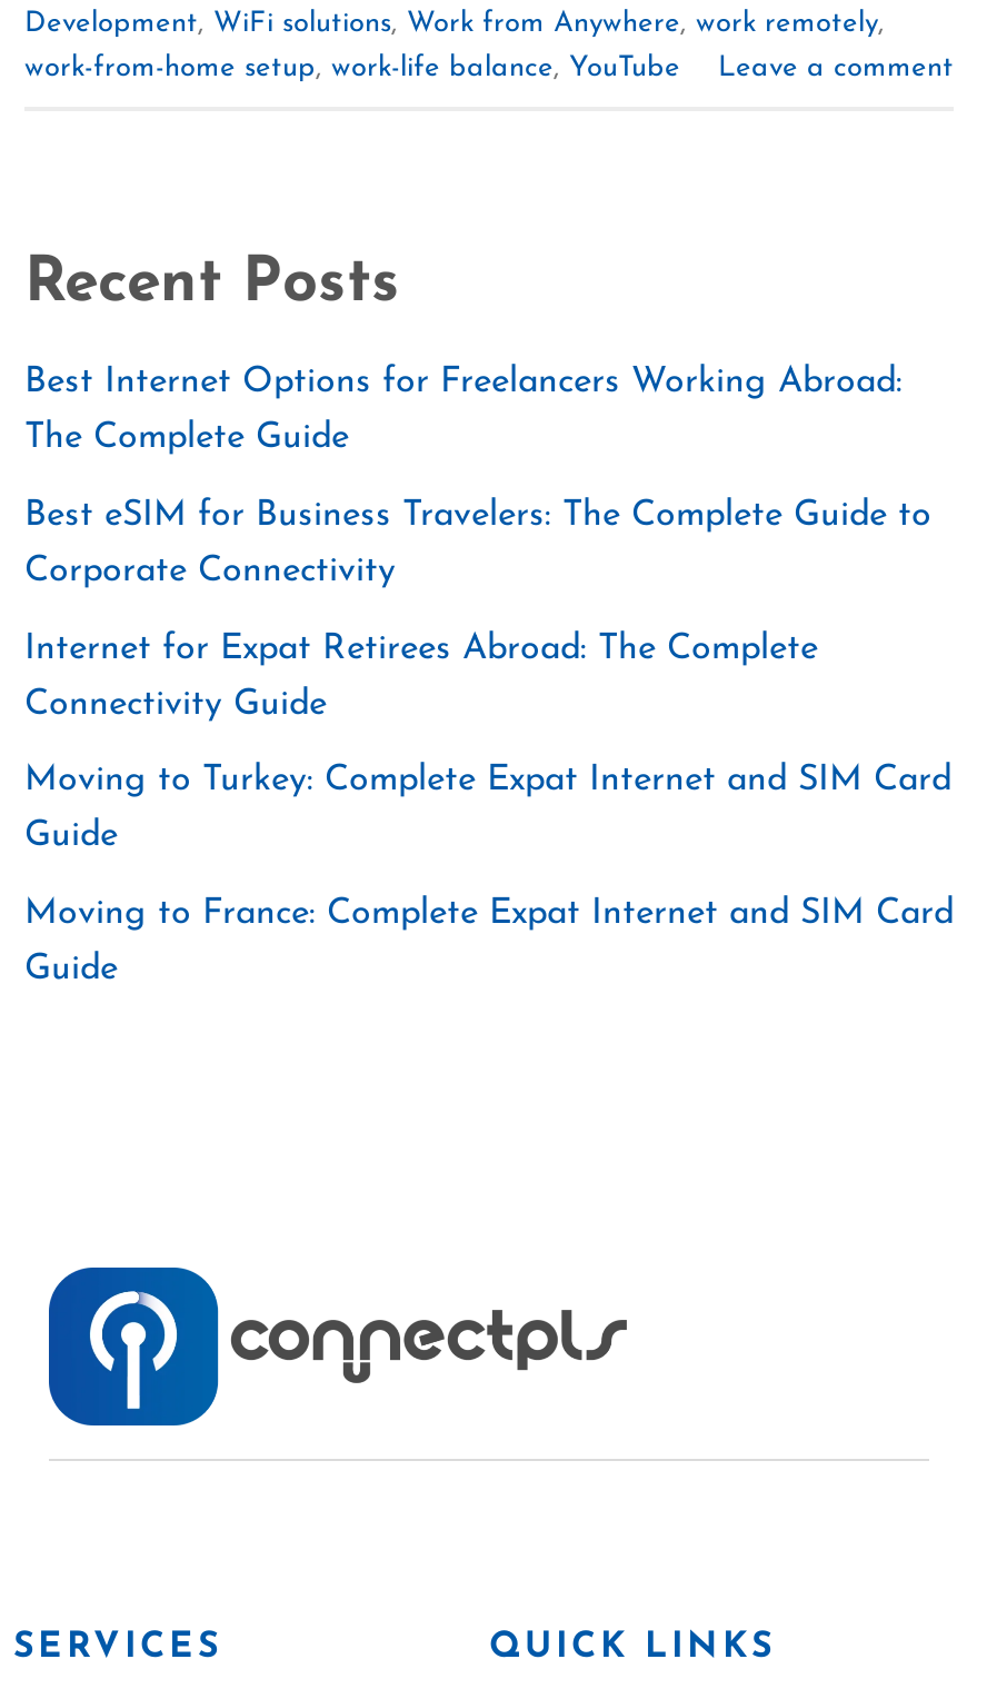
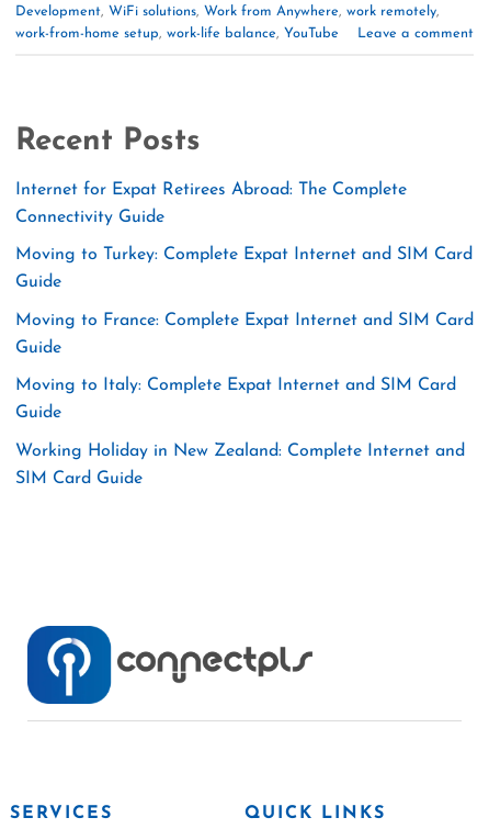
- Best Internet Options for Freelancers Working Abroad:
- The Complete Guide
- Best eSIM for Business Travelers: The Complete Guide to
- Corporate Connectivity

moved up: Internet for Expat Retirees Abroad: The Complete | Connectivity Guide | Moving to Turkey: Complete Expat Internet and SIM Card | Guide | Moving to France: Complete Expat Internet and SIM Card | Guide

+ Moving to Italy: Complete Expat Internet and SIM Card
+ Guide
+ Working Holiday in New Zealand: Complete Internet and
+ SIM Card Guide
